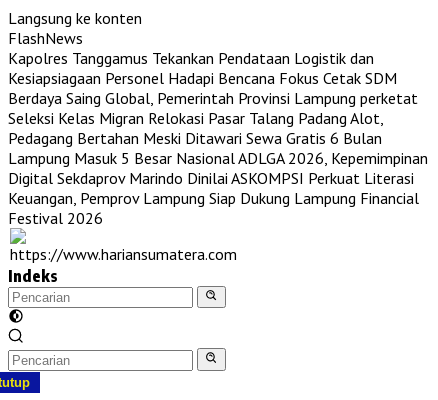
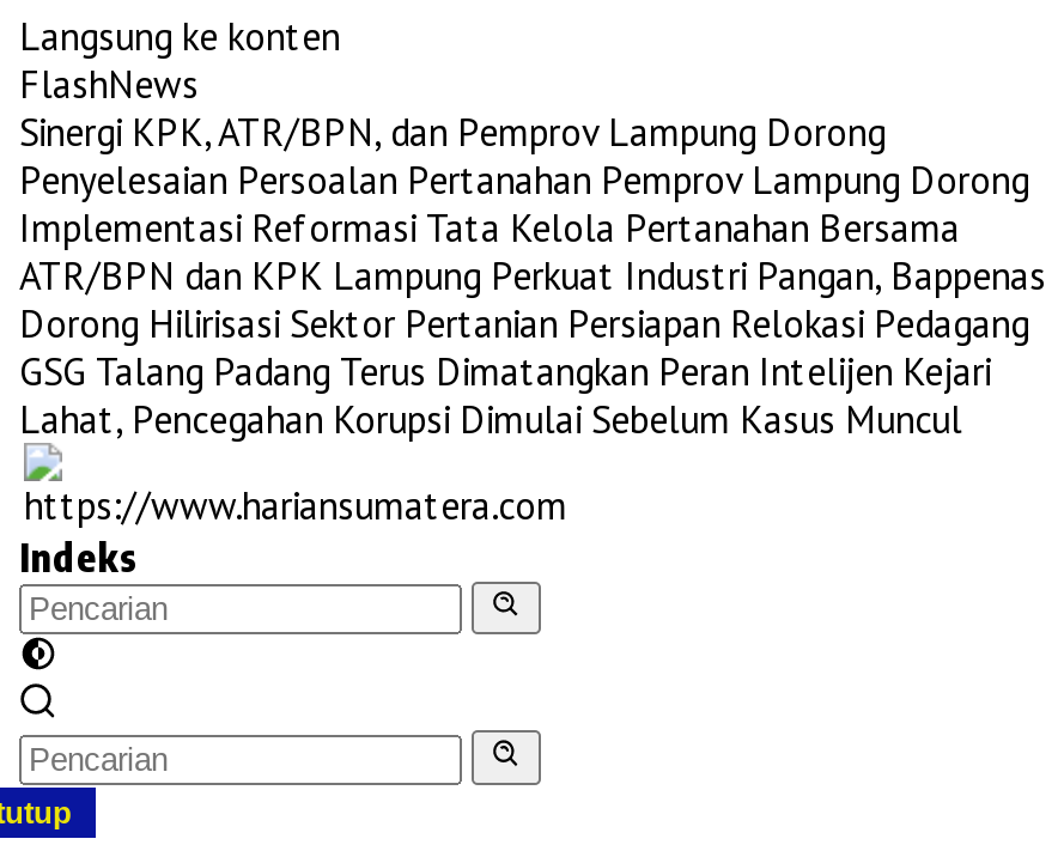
- Kapolres Tanggamus Tekankan Pendataan Logistik dan
- Kesiapsiagaan Personel Hadapi Bencana Fokus Cetak SDM
- Berdaya Saing Global, Pemerintah Provinsi Lampung perketat
- Seleksi Kelas Migran Relokasi Pasar Talang Padang Alot,
- Pedagang Bertahan Meski Ditawari Sewa Gratis 6 Bulan
- Lampung Masuk 5 Besar Nasional ADLGA 2026, Kepemimpinan
- Digital Sekdaprov Marindo Dinilai ASKOMPSI Perkuat Literasi
- Keuangan, Pemprov Lampung Siap Dukung Lampung Financial
- Festival 2026
+ Sinergi KPK, ATR/BPN, dan Pemprov Lampung Dorong
+ Penyelesaian Persoalan Pertanahan Pemprov Lampung Dorong
+ Implementasi Reformasi Tata Kelola Pertanahan Bersama
+ ATR/BPN dan KPK Lampung Perkuat Industri Pangan, Bappenas
+ Dorong Hilirisasi Sektor Pertanian Persiapan Relokasi Pedagang
+ GSG Talang Padang Terus Dimatangkan Peran Intelijen Kejari
+ Lahat, Pencegahan Korupsi Dimulai Sebelum Kasus Muncul
